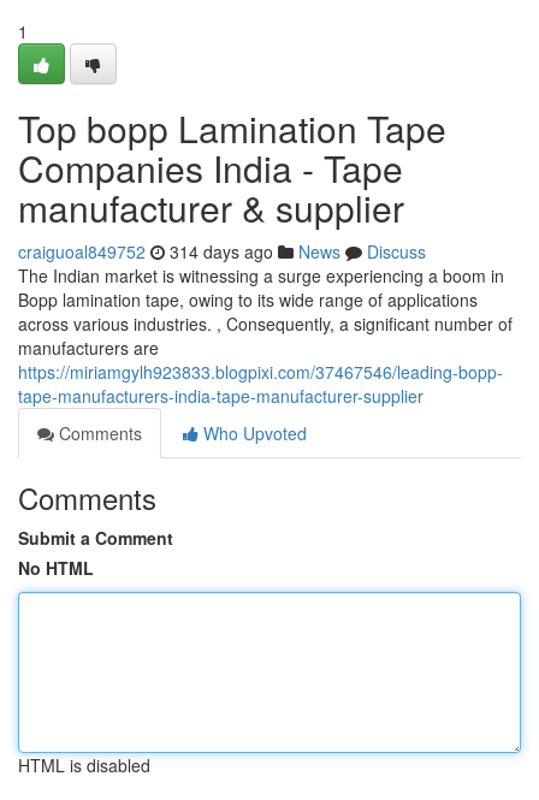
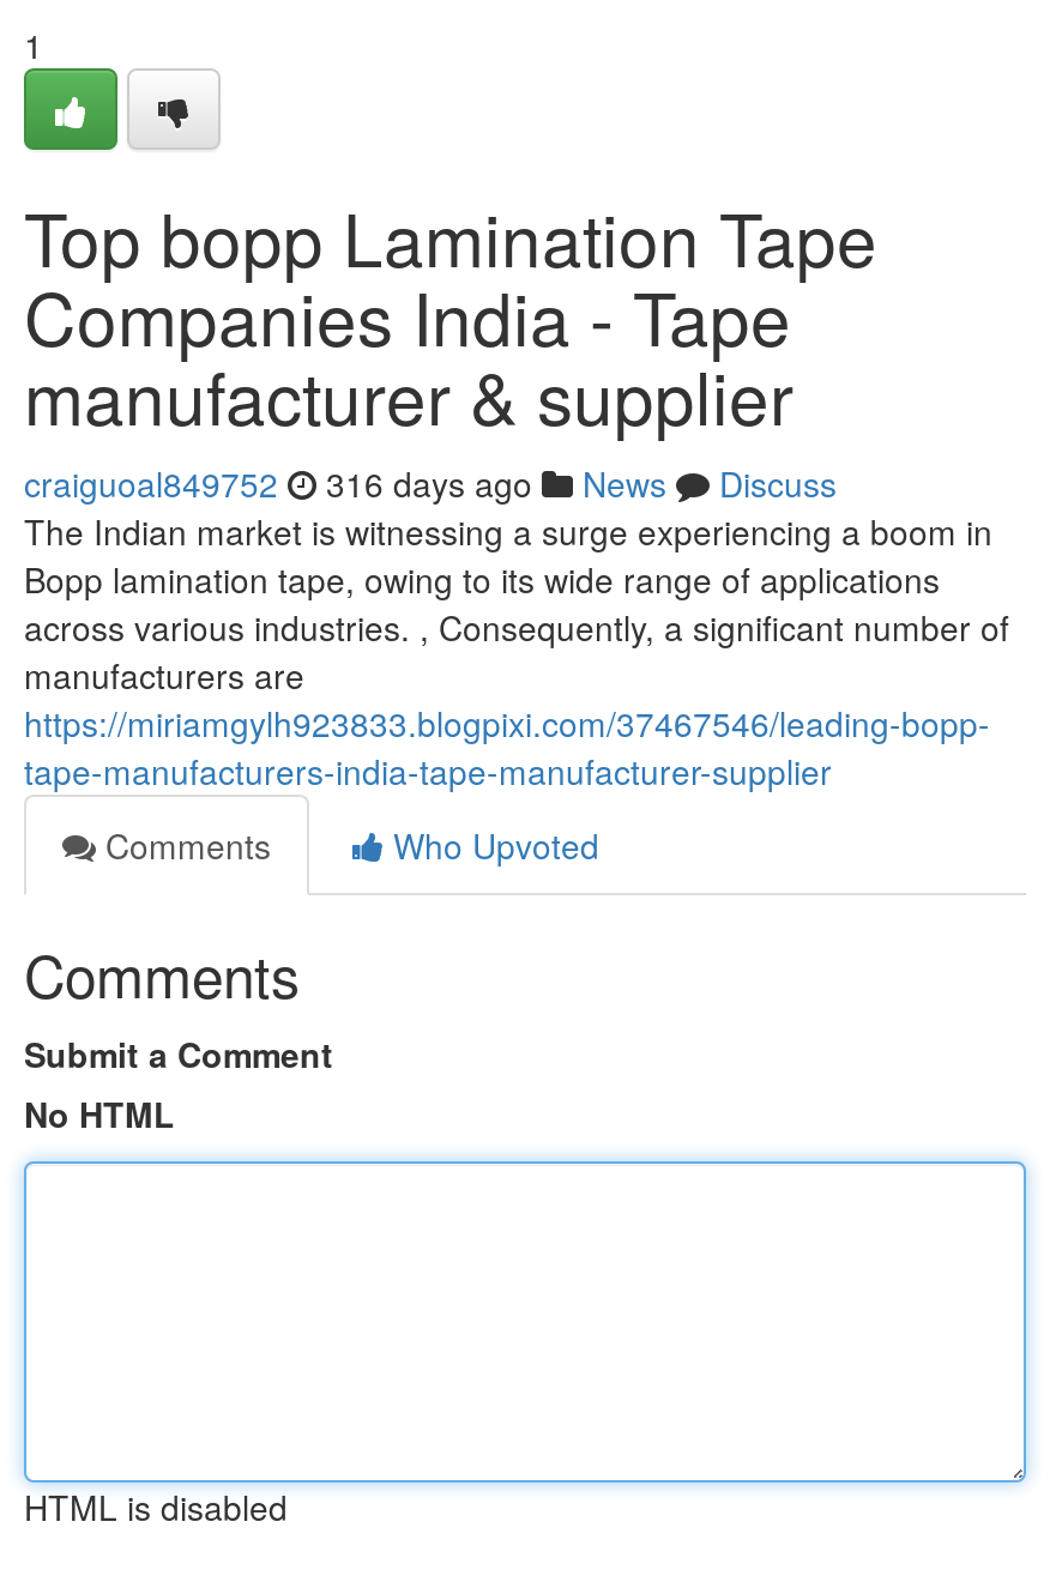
- craiguoal849752 314 days ago News Discuss
+ craiguoal849752 316 days ago News Discuss
